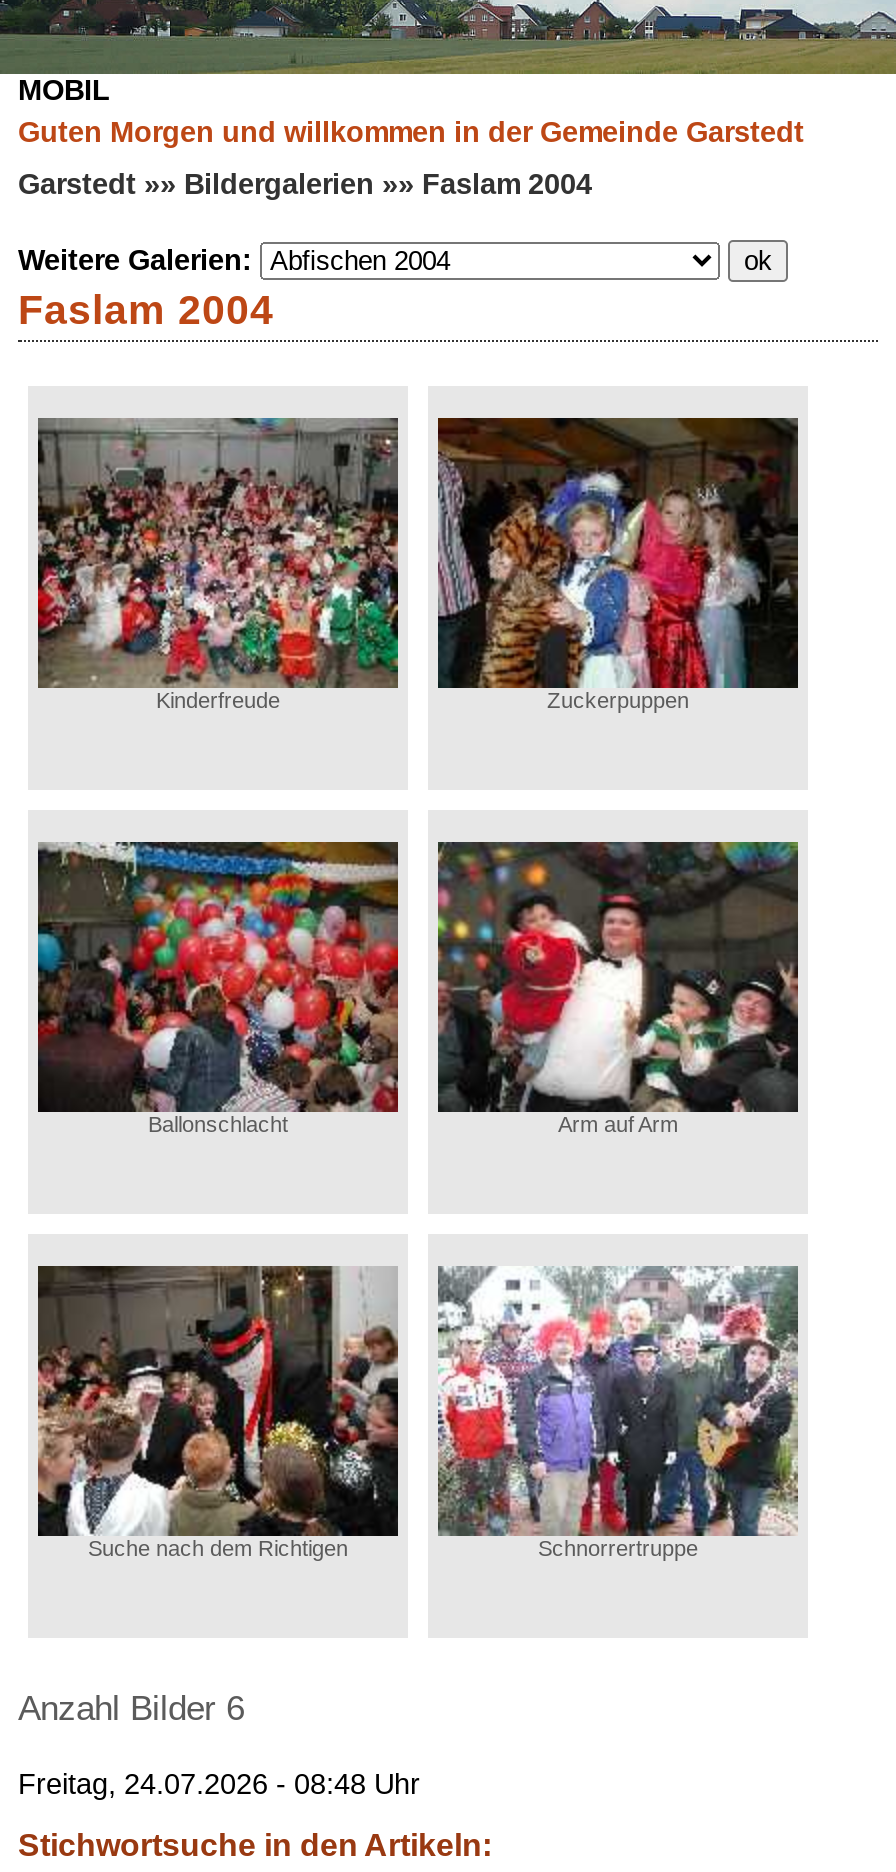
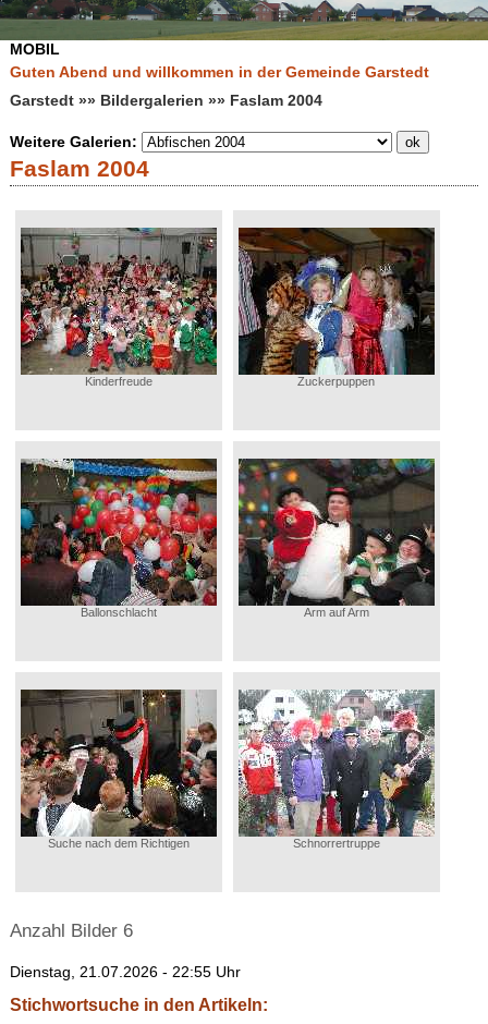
- Guten Morgen und willkommen in der Gemeinde Garstedt
+ Guten Abend und willkommen in der Gemeinde Garstedt

- Freitag, 24.07.2026 - 08:48 Uhr
+ Dienstag, 21.07.2026 - 22:55 Uhr
